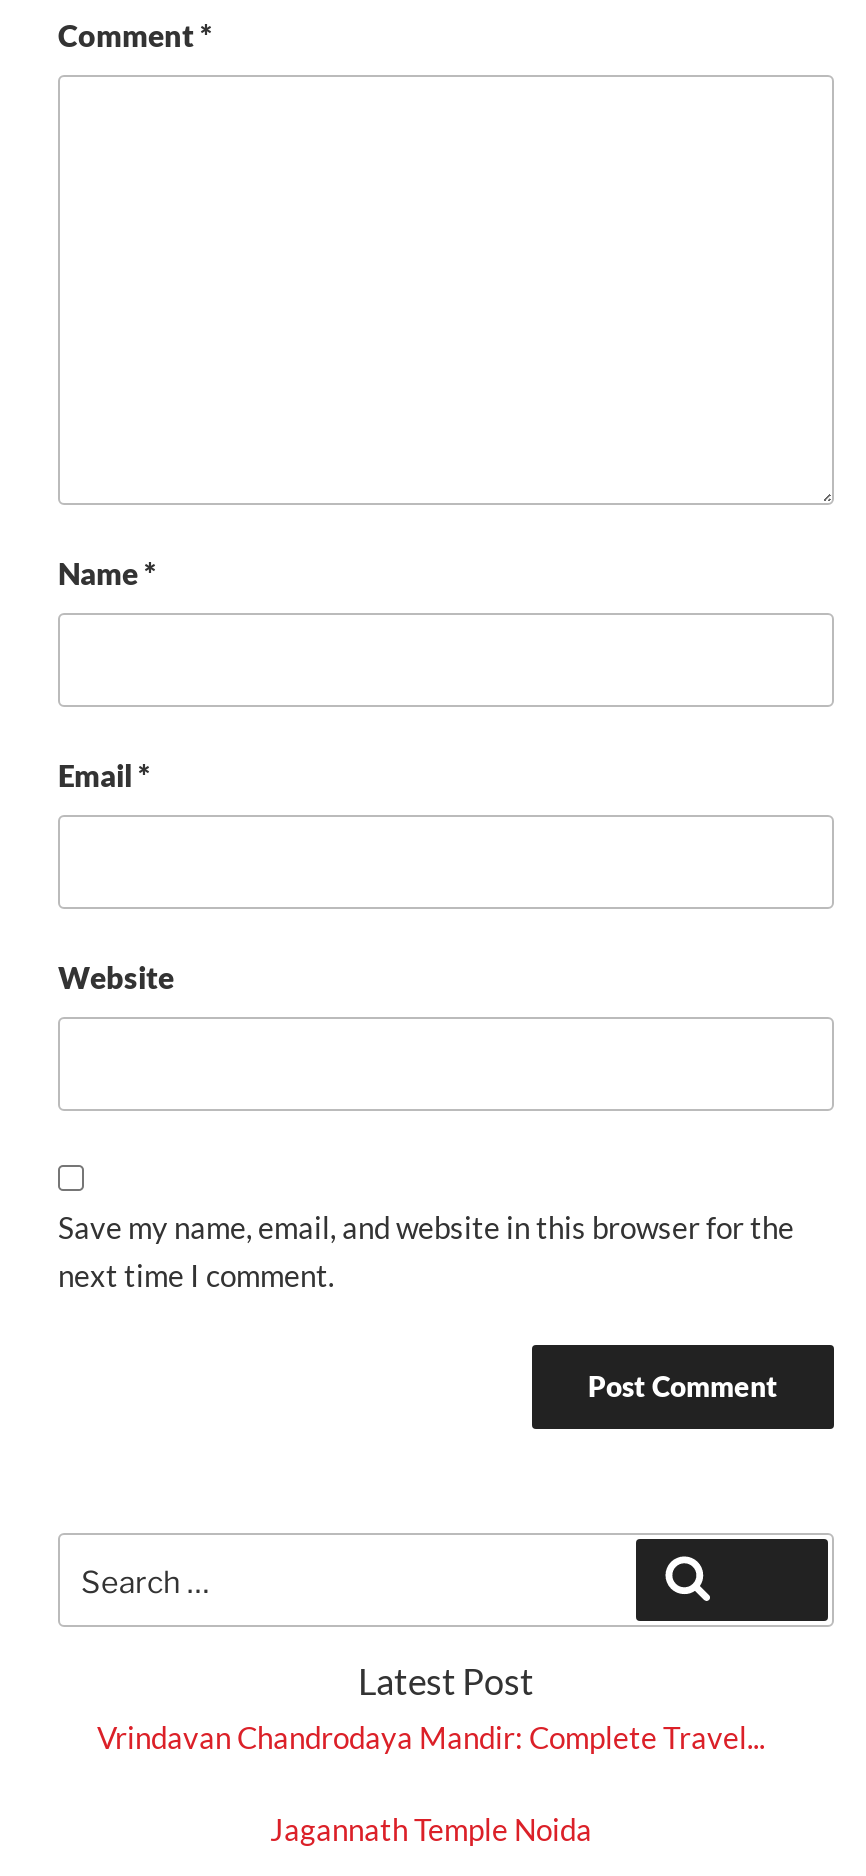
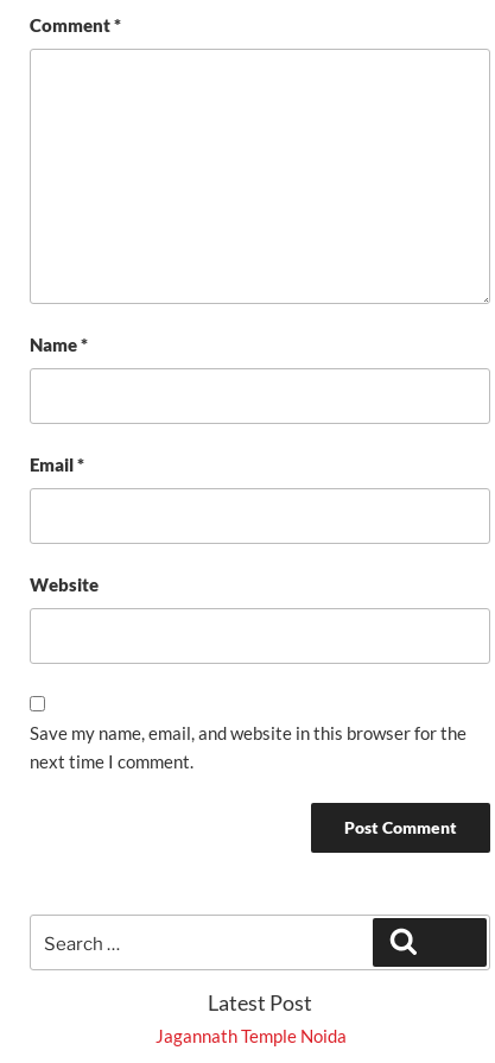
- Vrindavan Chandrodaya Mandir: Complete Travel...
